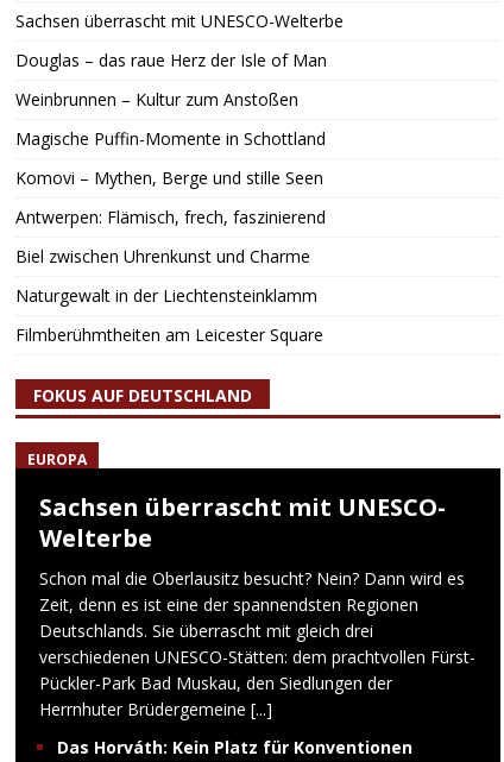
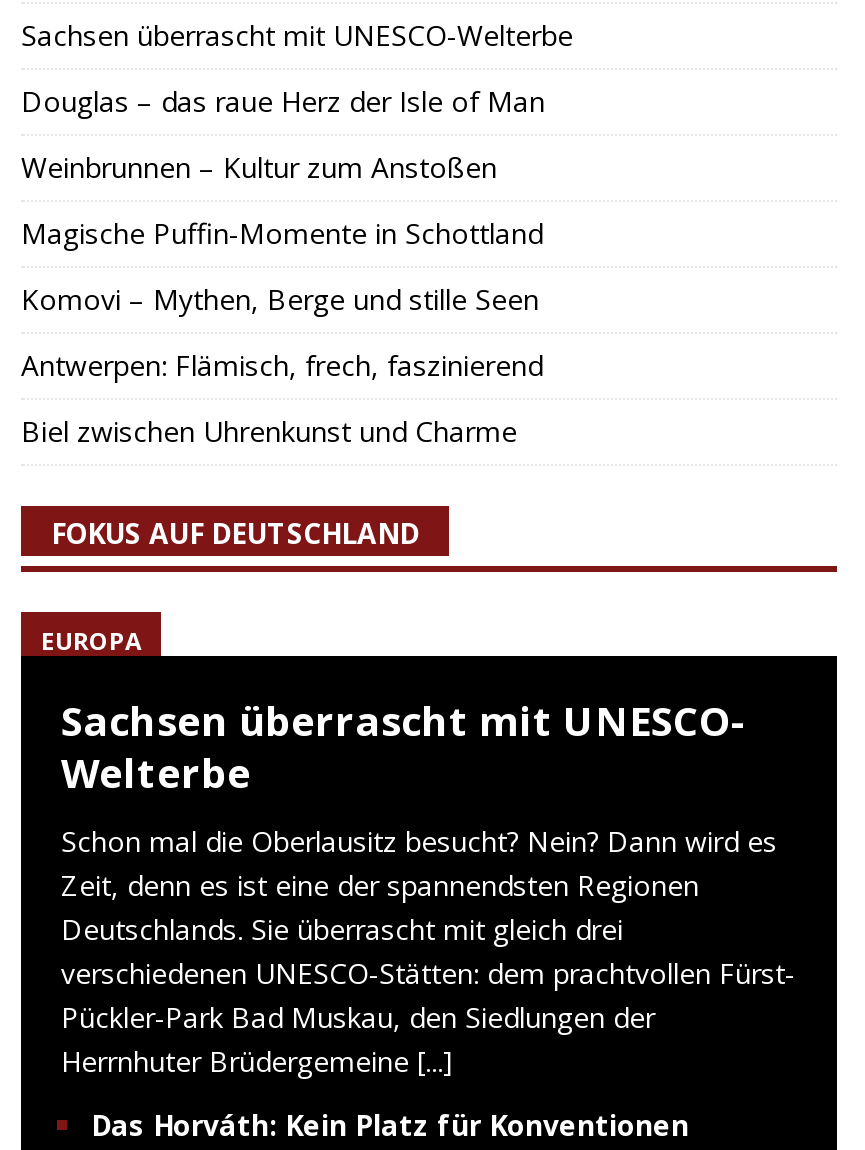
- Naturgewalt in der Liechtensteinklamm
- Filmberühmtheiten am Leicester Square
